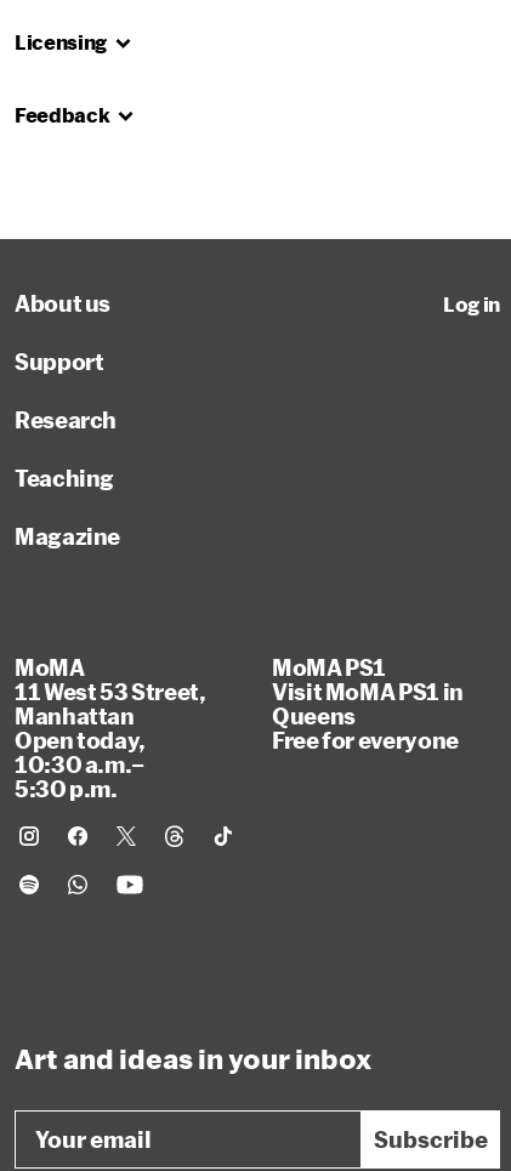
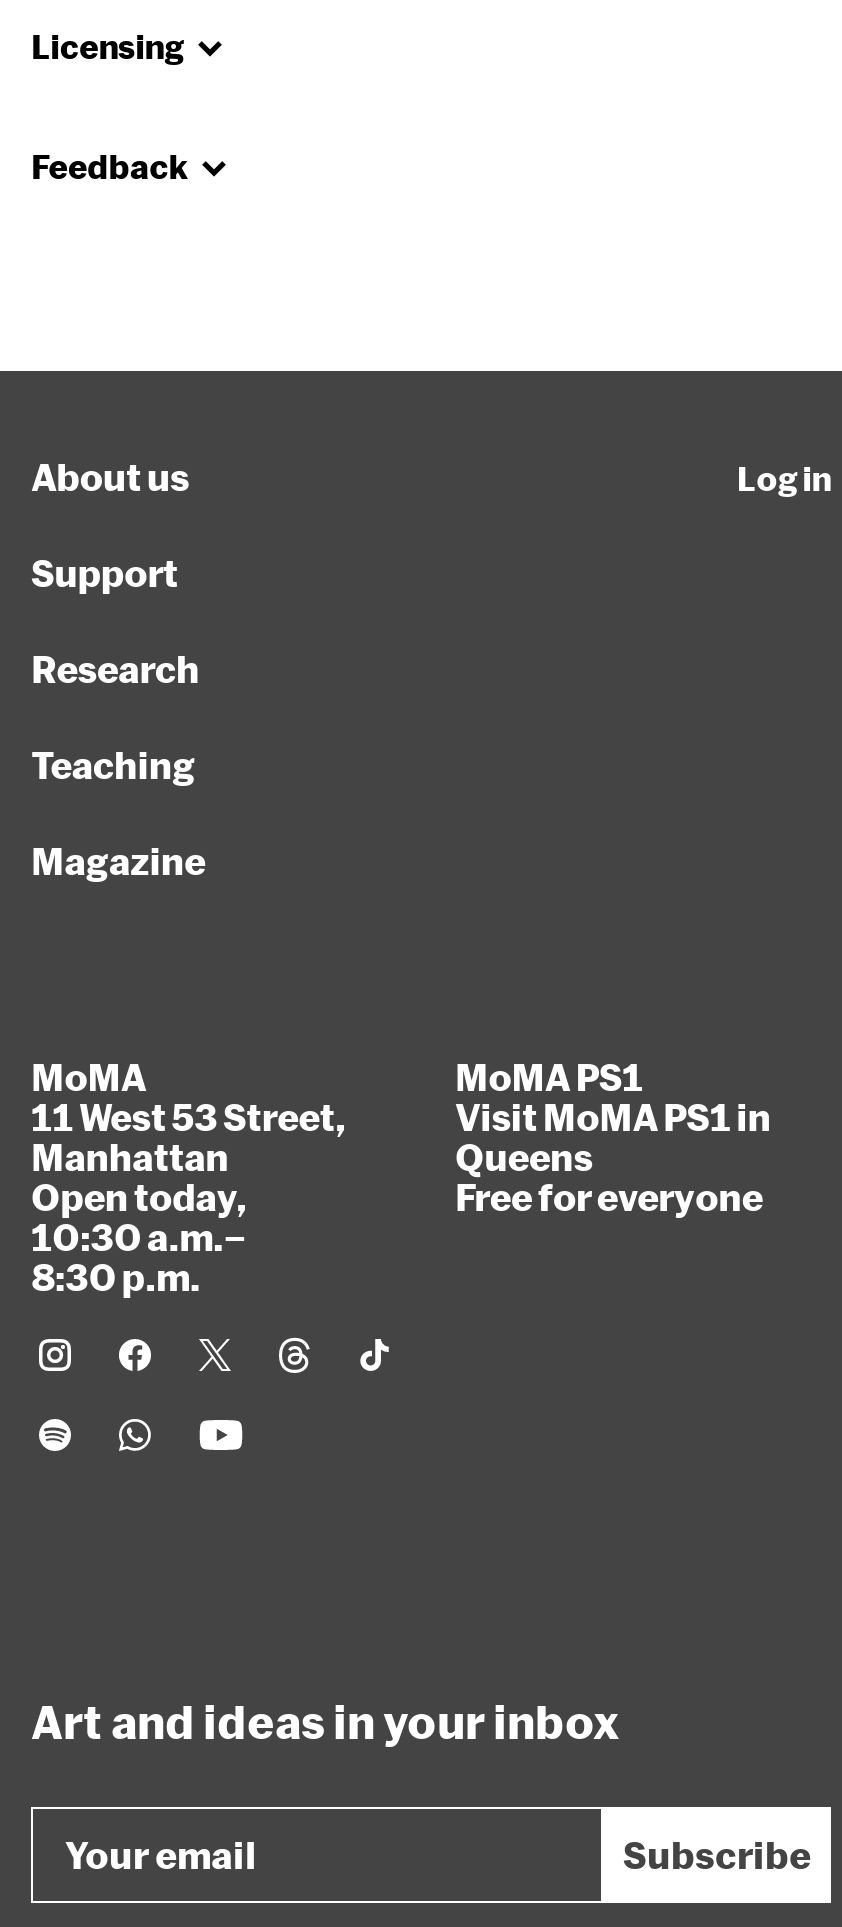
- 5:30 p.m.
+ 8:30 p.m.
